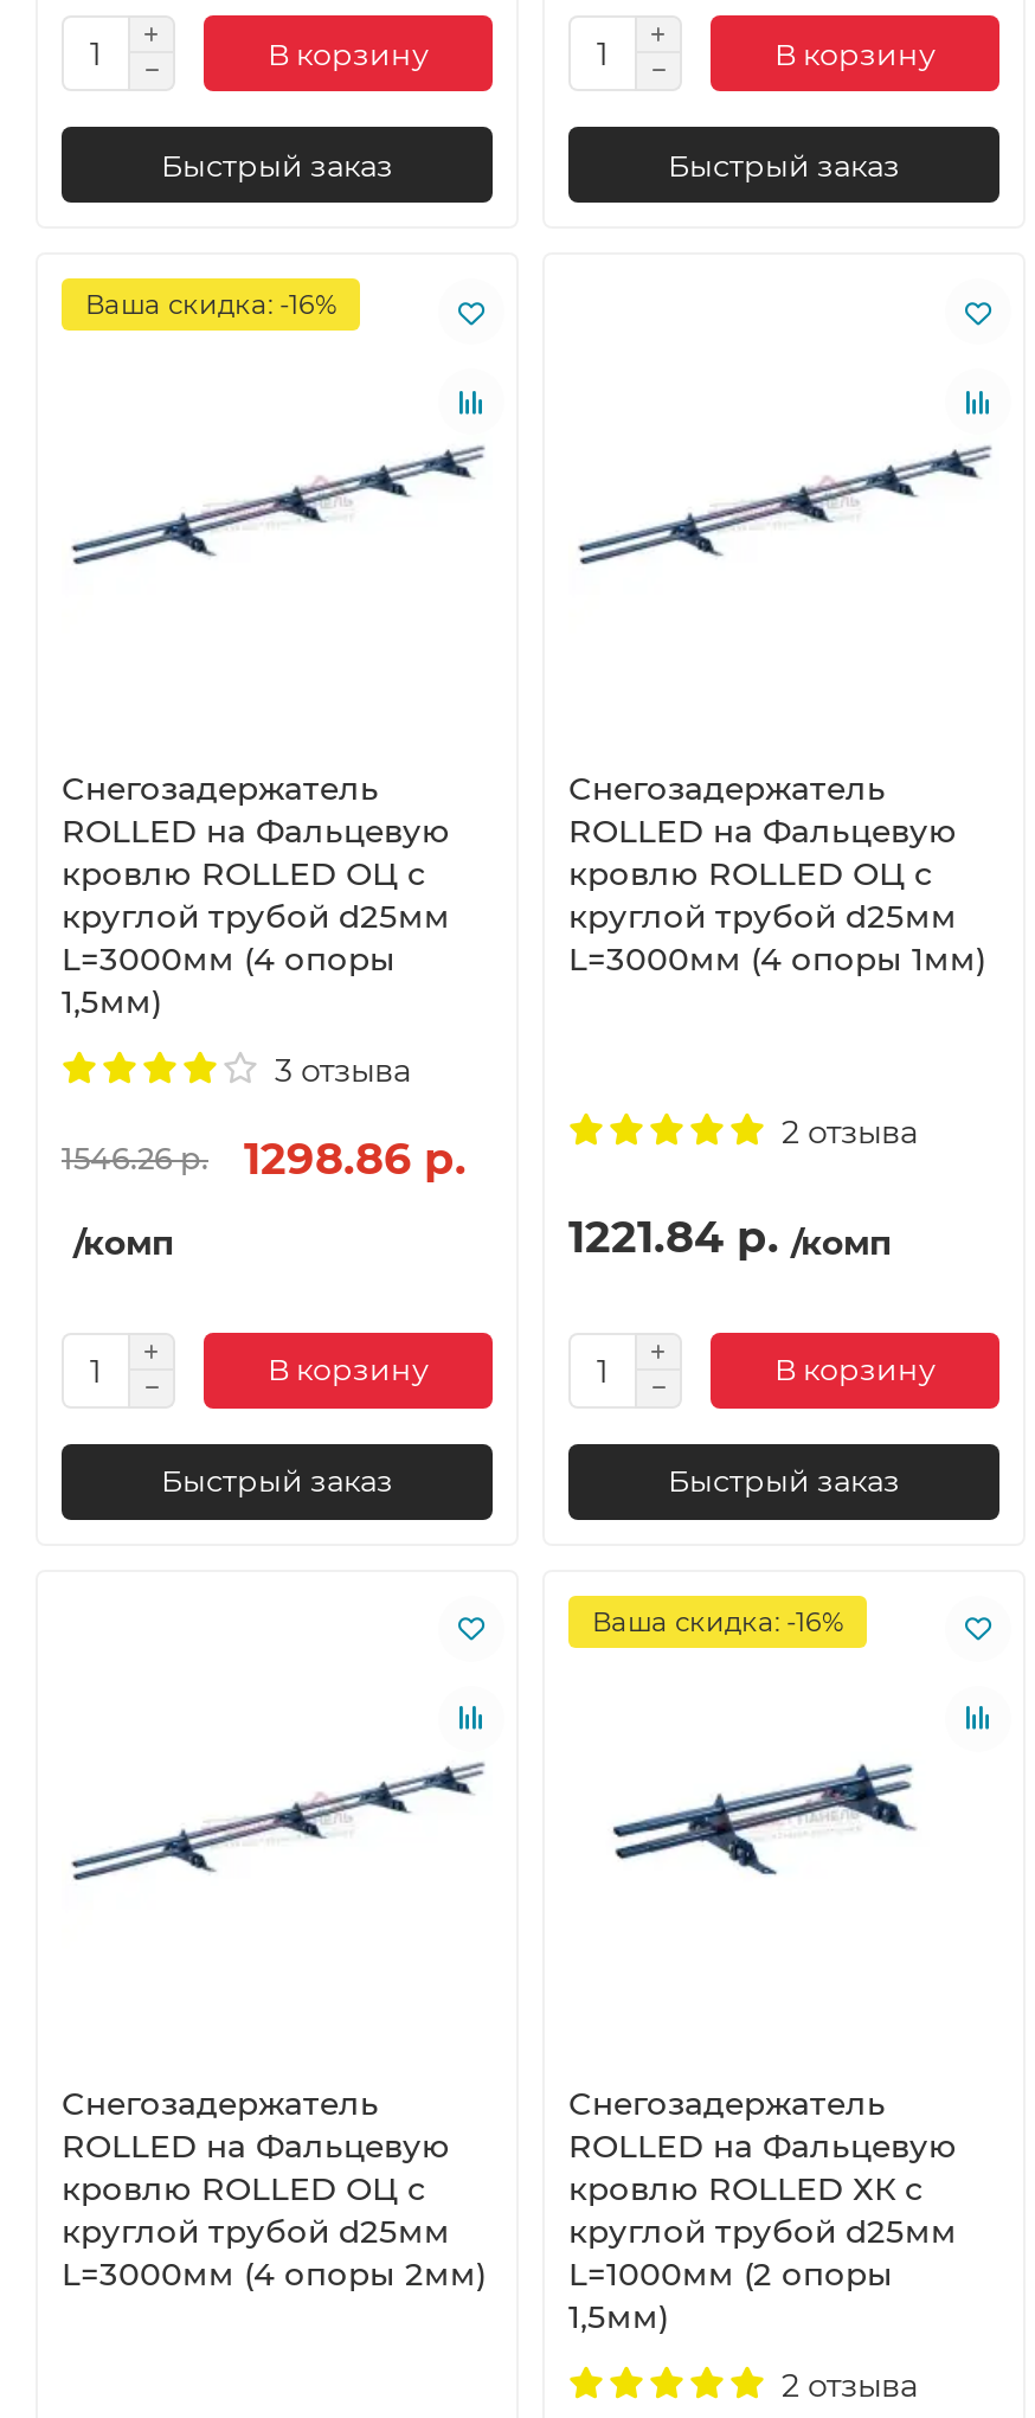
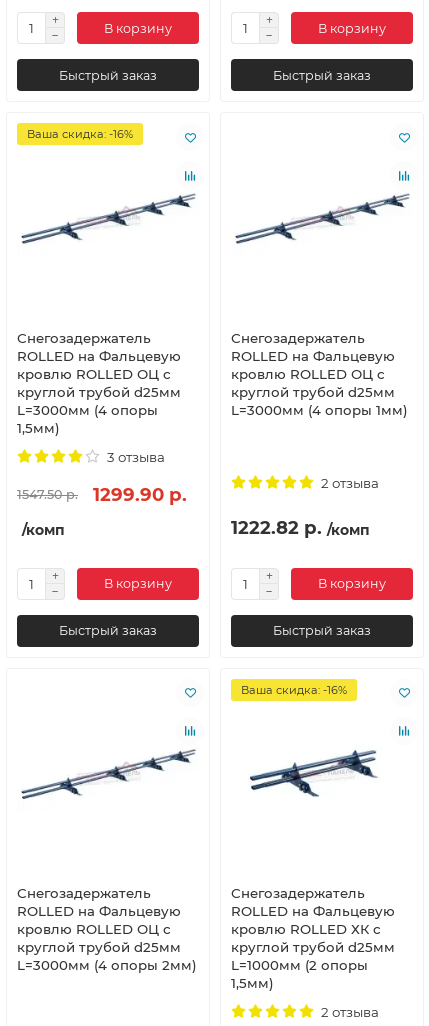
- 1546.26 р.
+ 1547.50 р.

- 1298.86 р.
+ 1299.90 р.

- 1221.84 р. /комп
+ 1222.82 р. /комп
